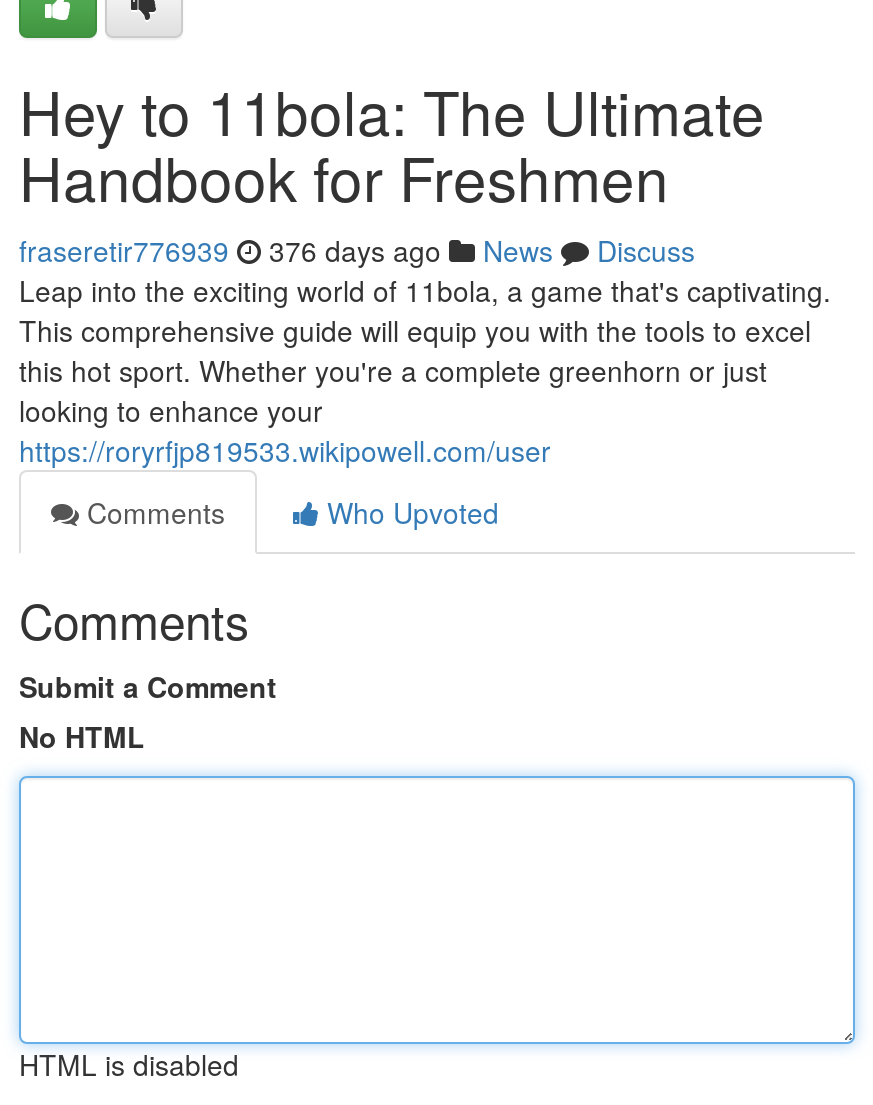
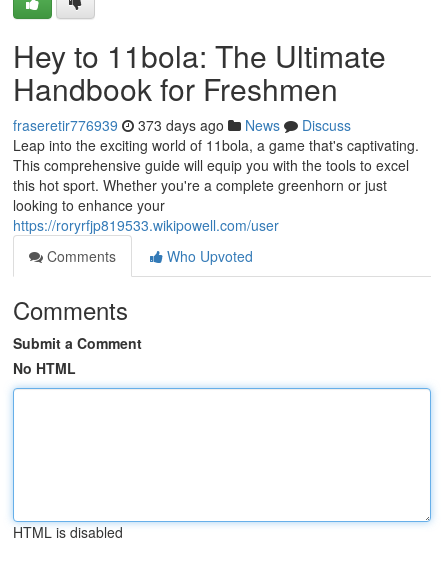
- fraseretir776939 376 days ago News Discuss
+ fraseretir776939 373 days ago News Discuss
